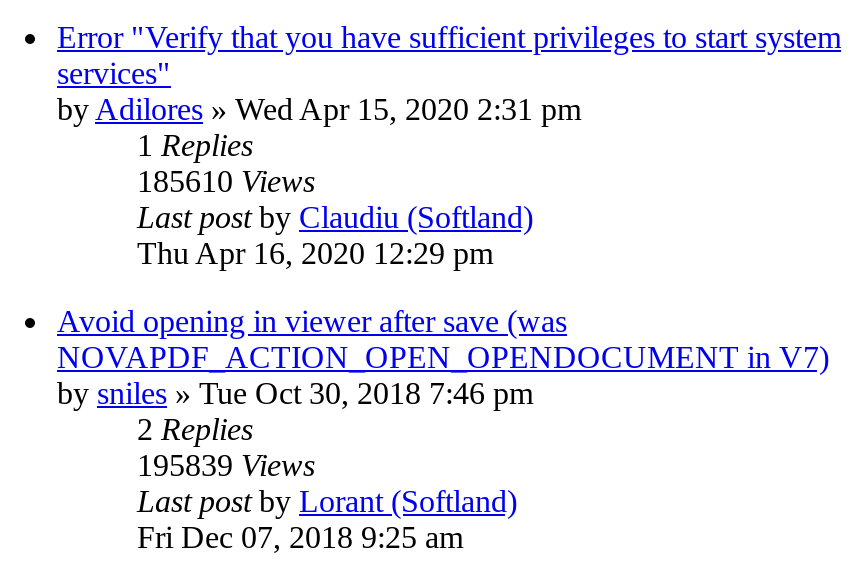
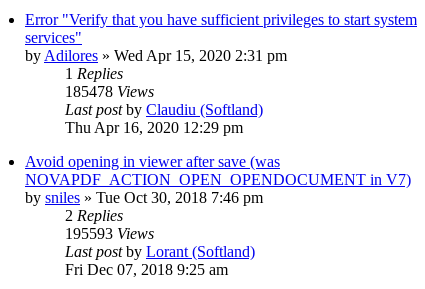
- 185610 Views
+ 185478 Views

- 195839 Views
+ 195593 Views
